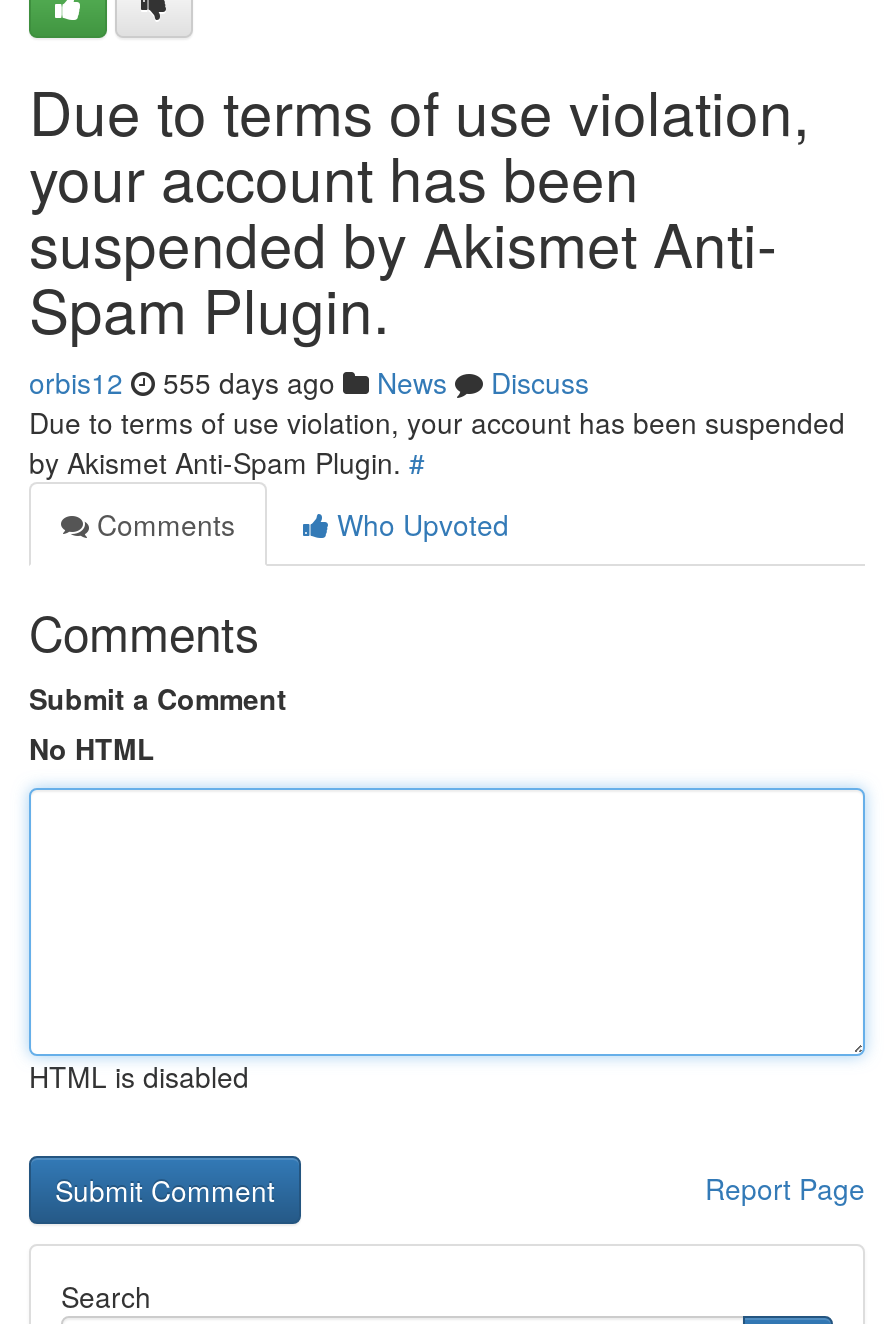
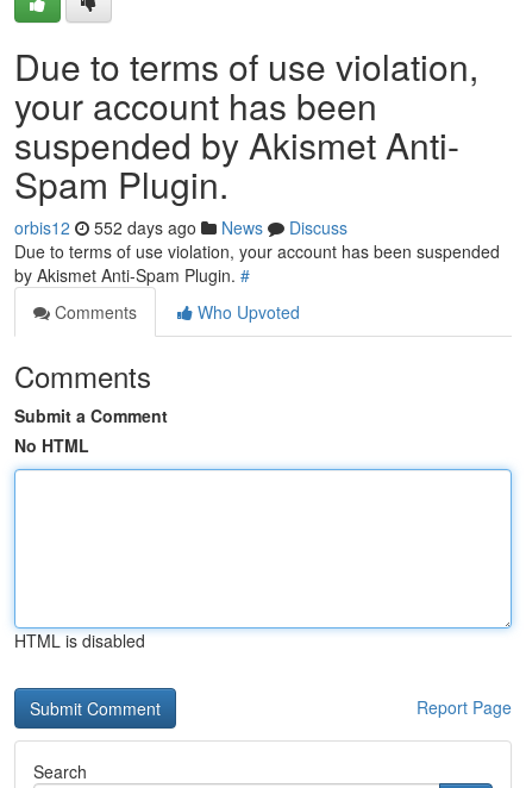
- orbis12 555 days ago News Discuss
+ orbis12 552 days ago News Discuss
